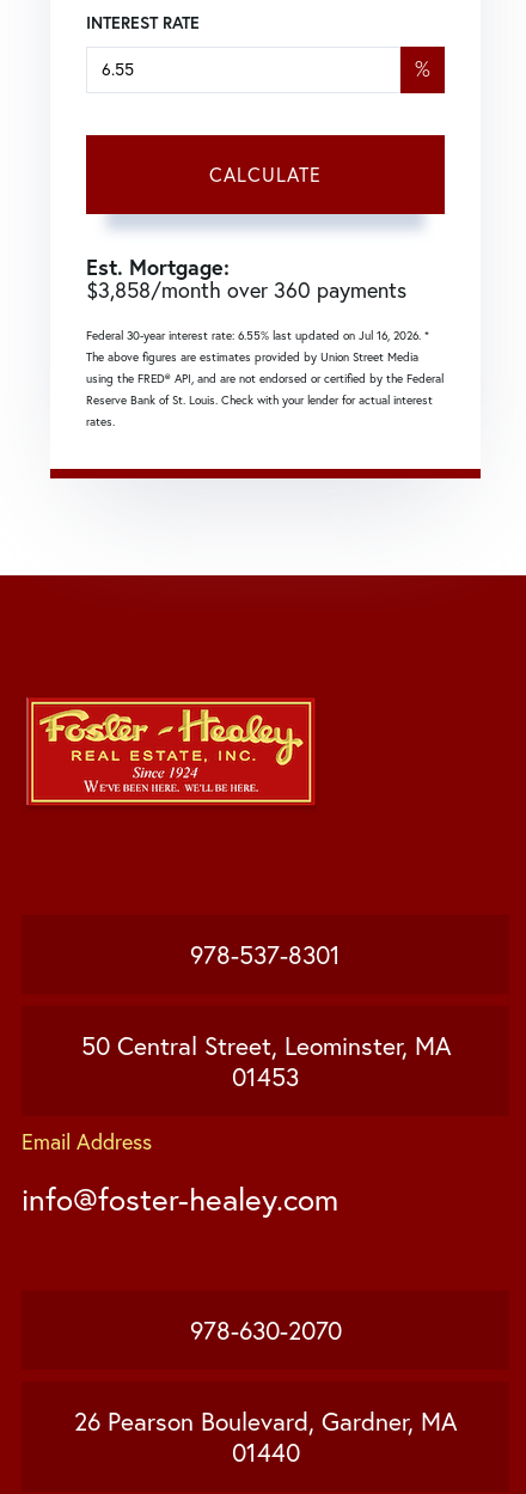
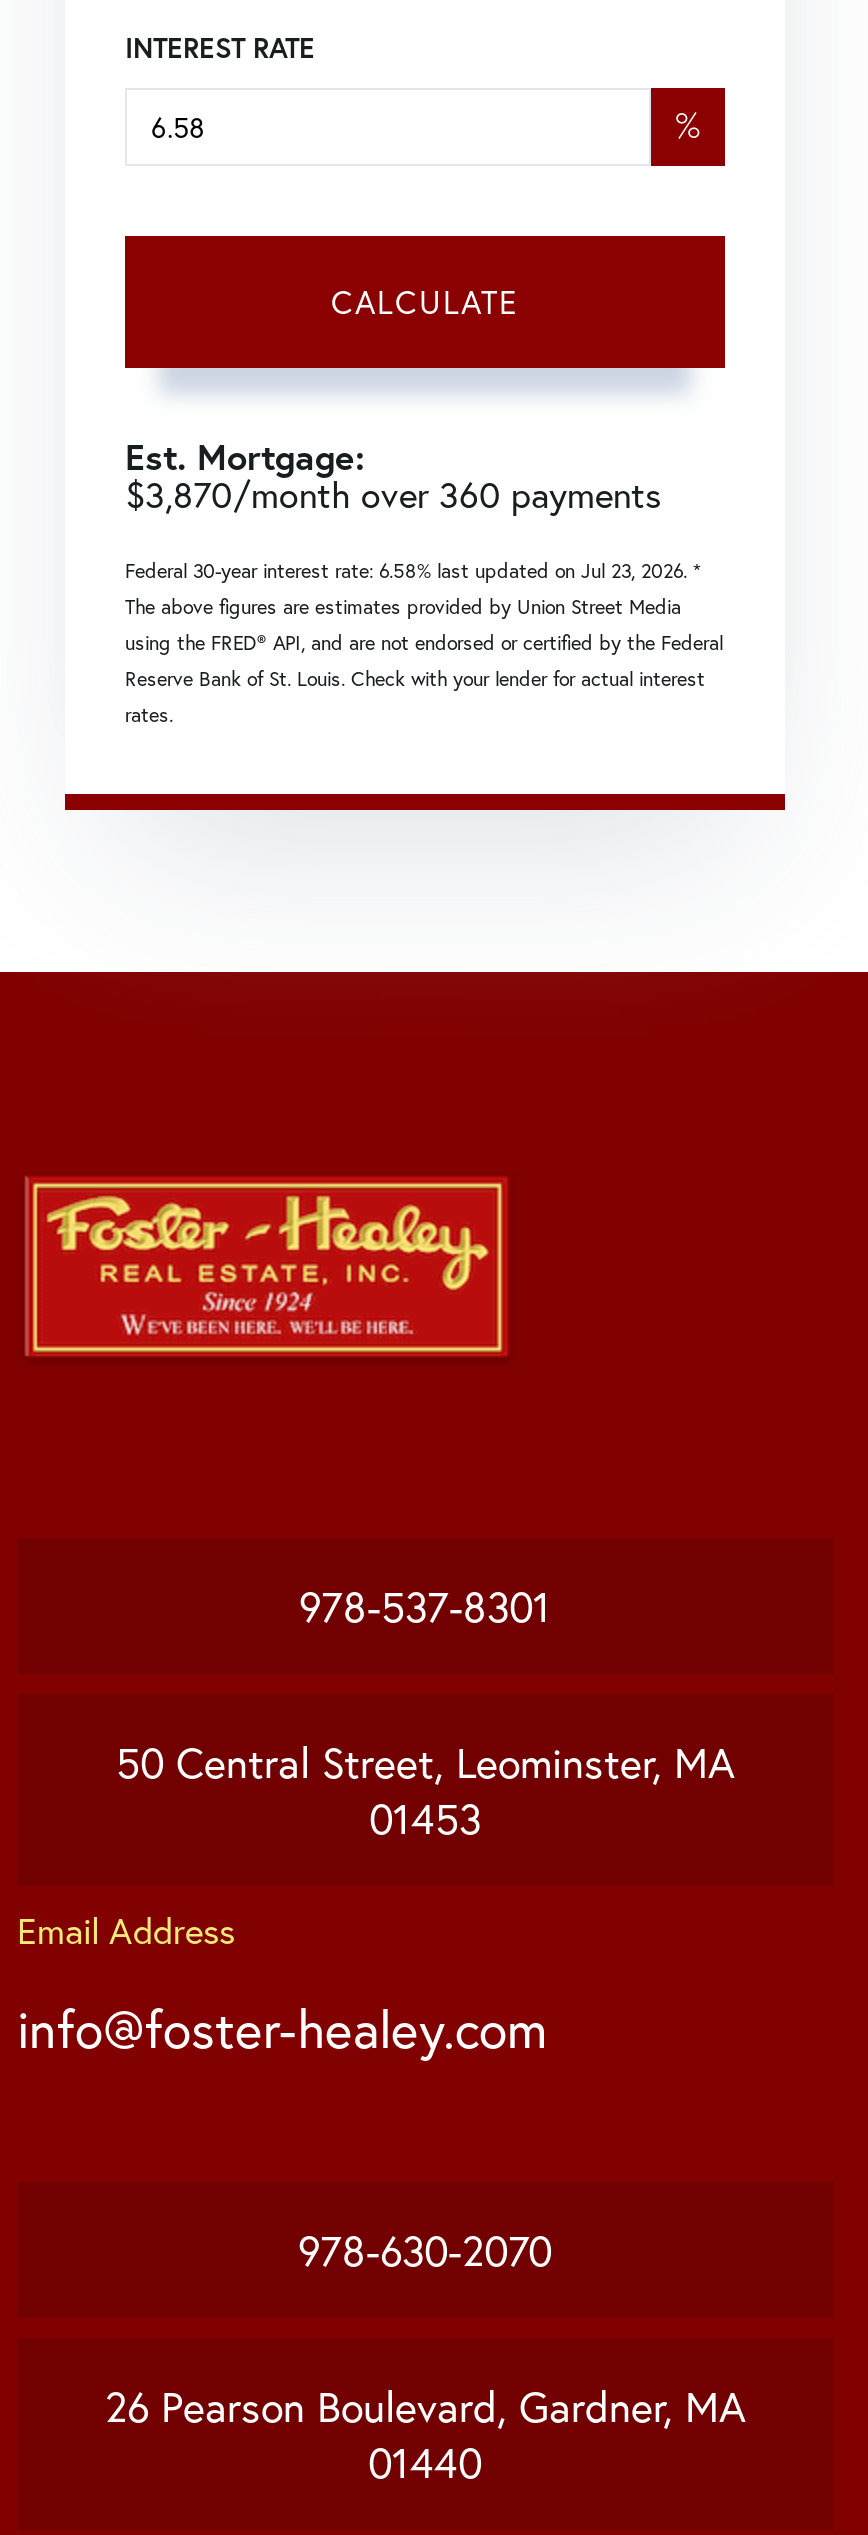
- $3,858/month over 360 payments
+ $3,870/month over 360 payments

- Federal 30-year interest rate: 6.55% last updated on Jul 16, 2026. *
+ Federal 30-year interest rate: 6.58% last updated on Jul 23, 2026. *
